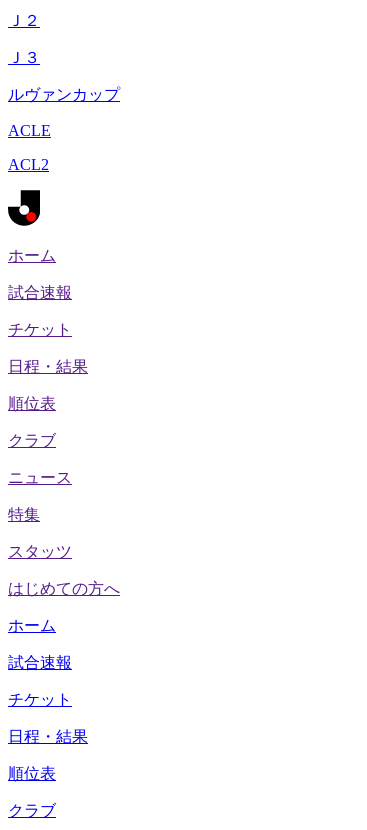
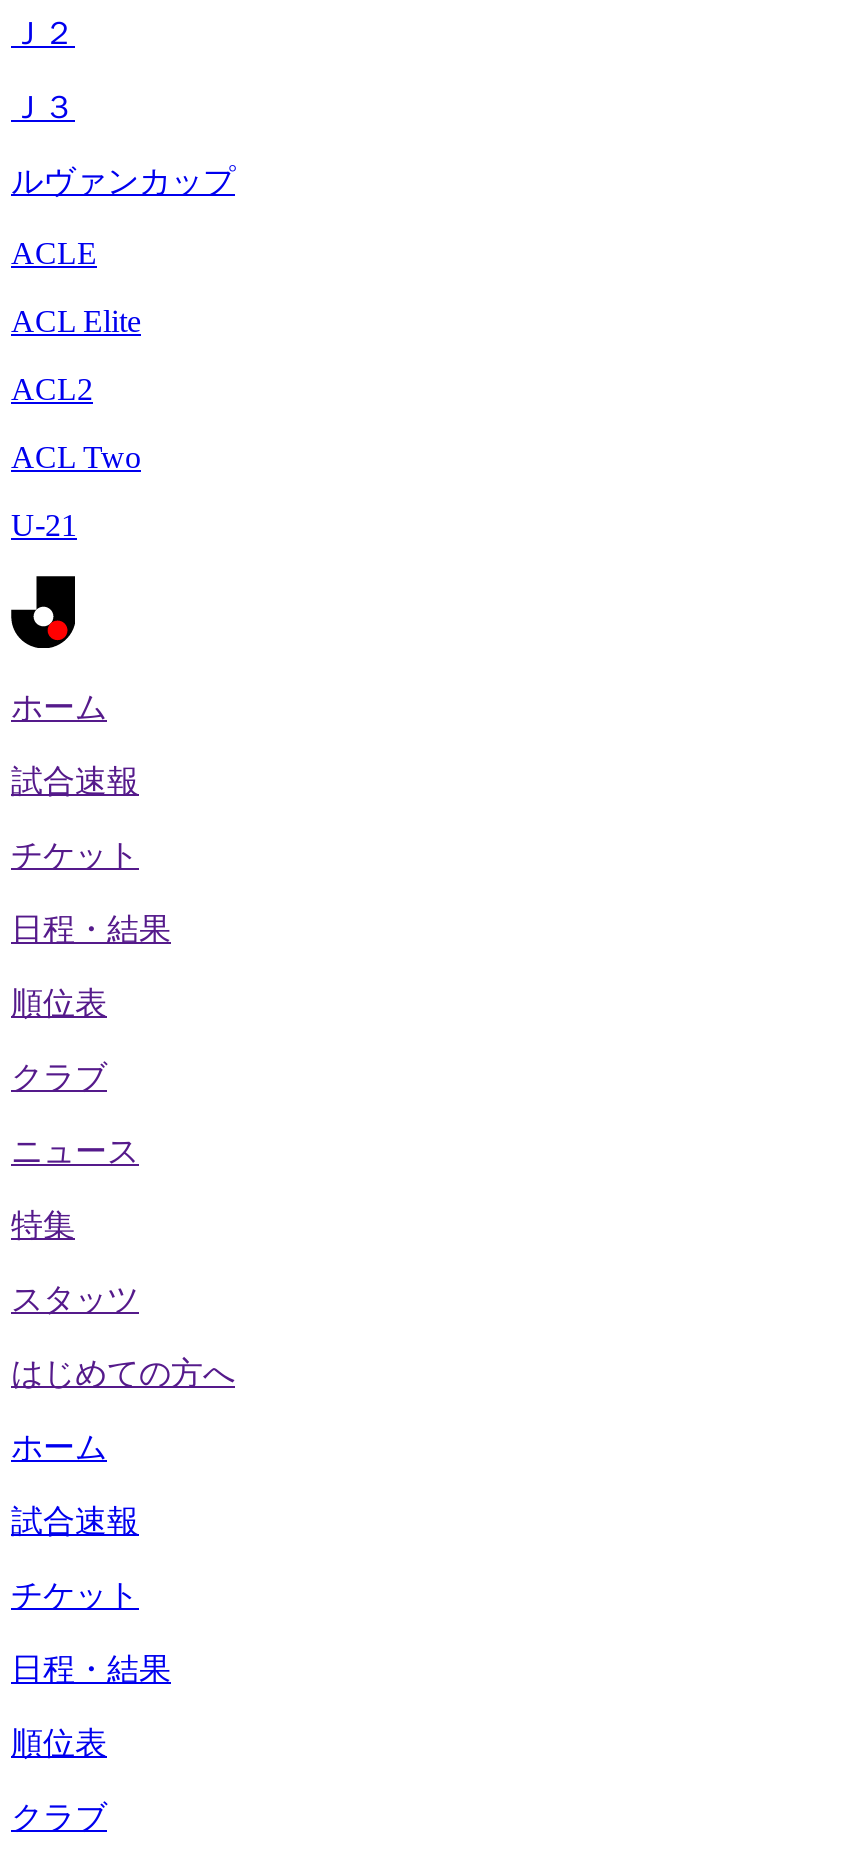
+ ACL Elite

+ ACL Two
+ U-21
